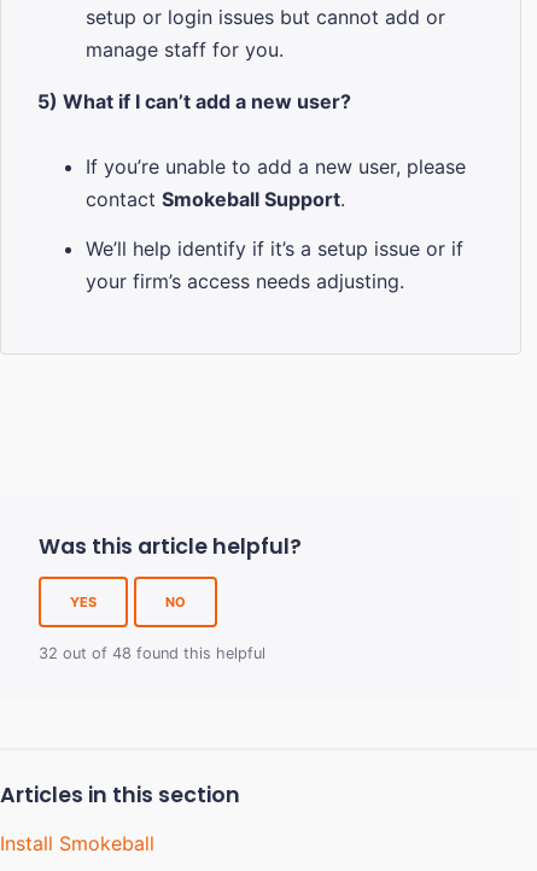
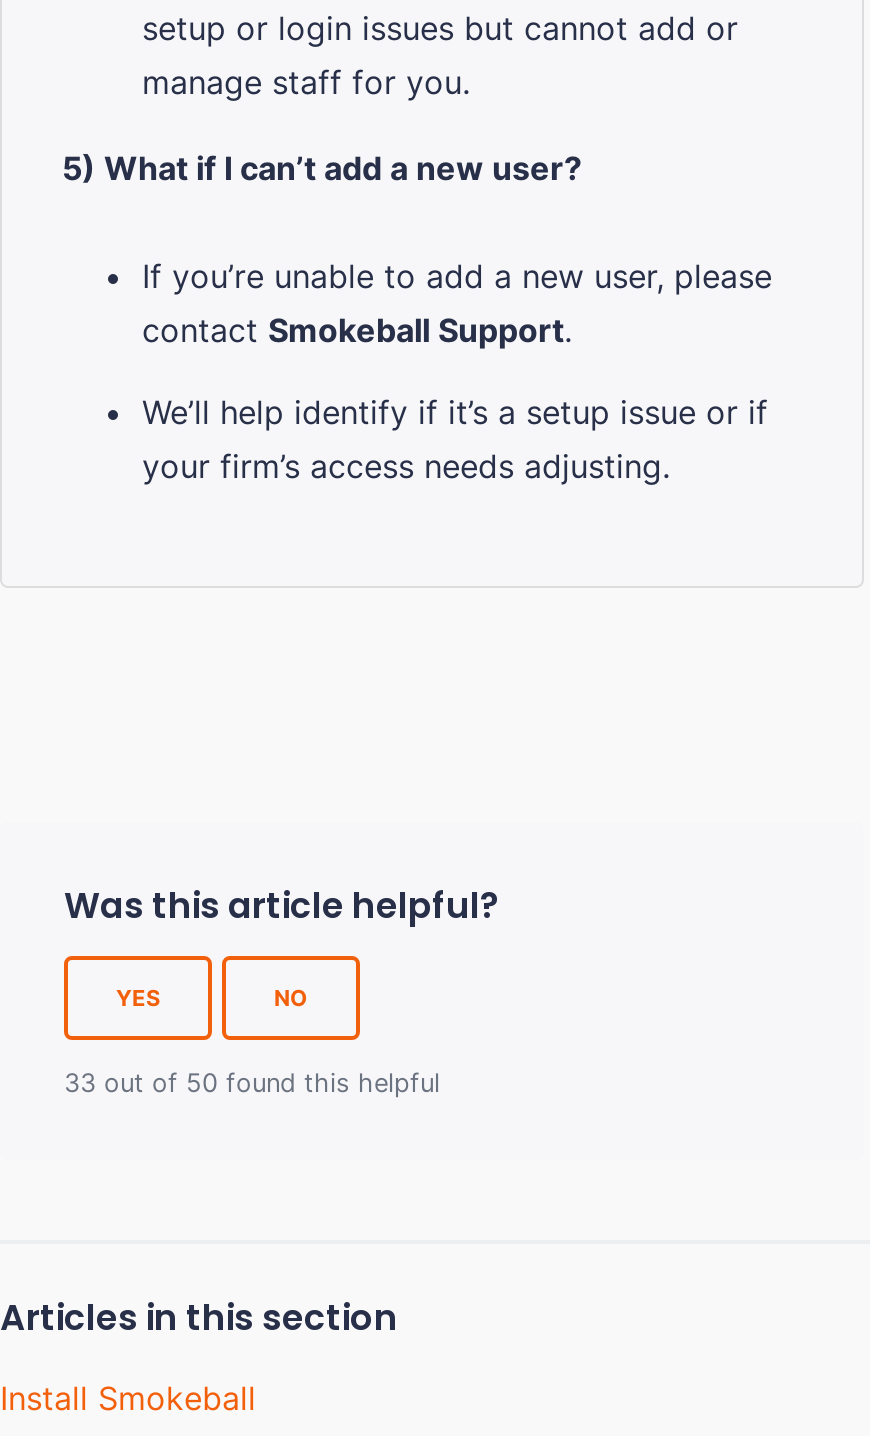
- 32 out of 48 found this helpful
+ 33 out of 50 found this helpful
